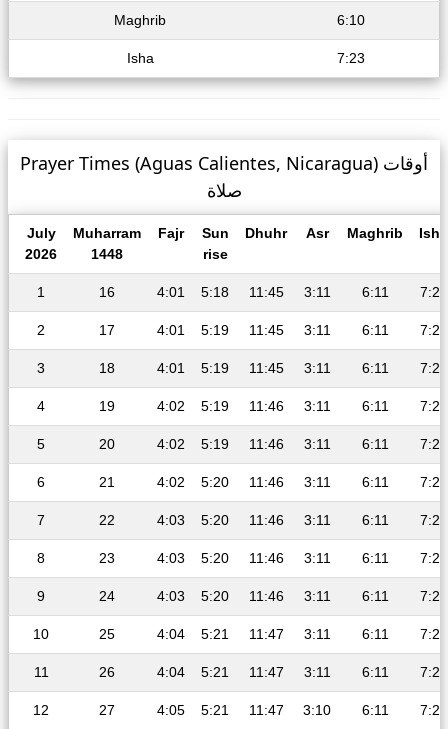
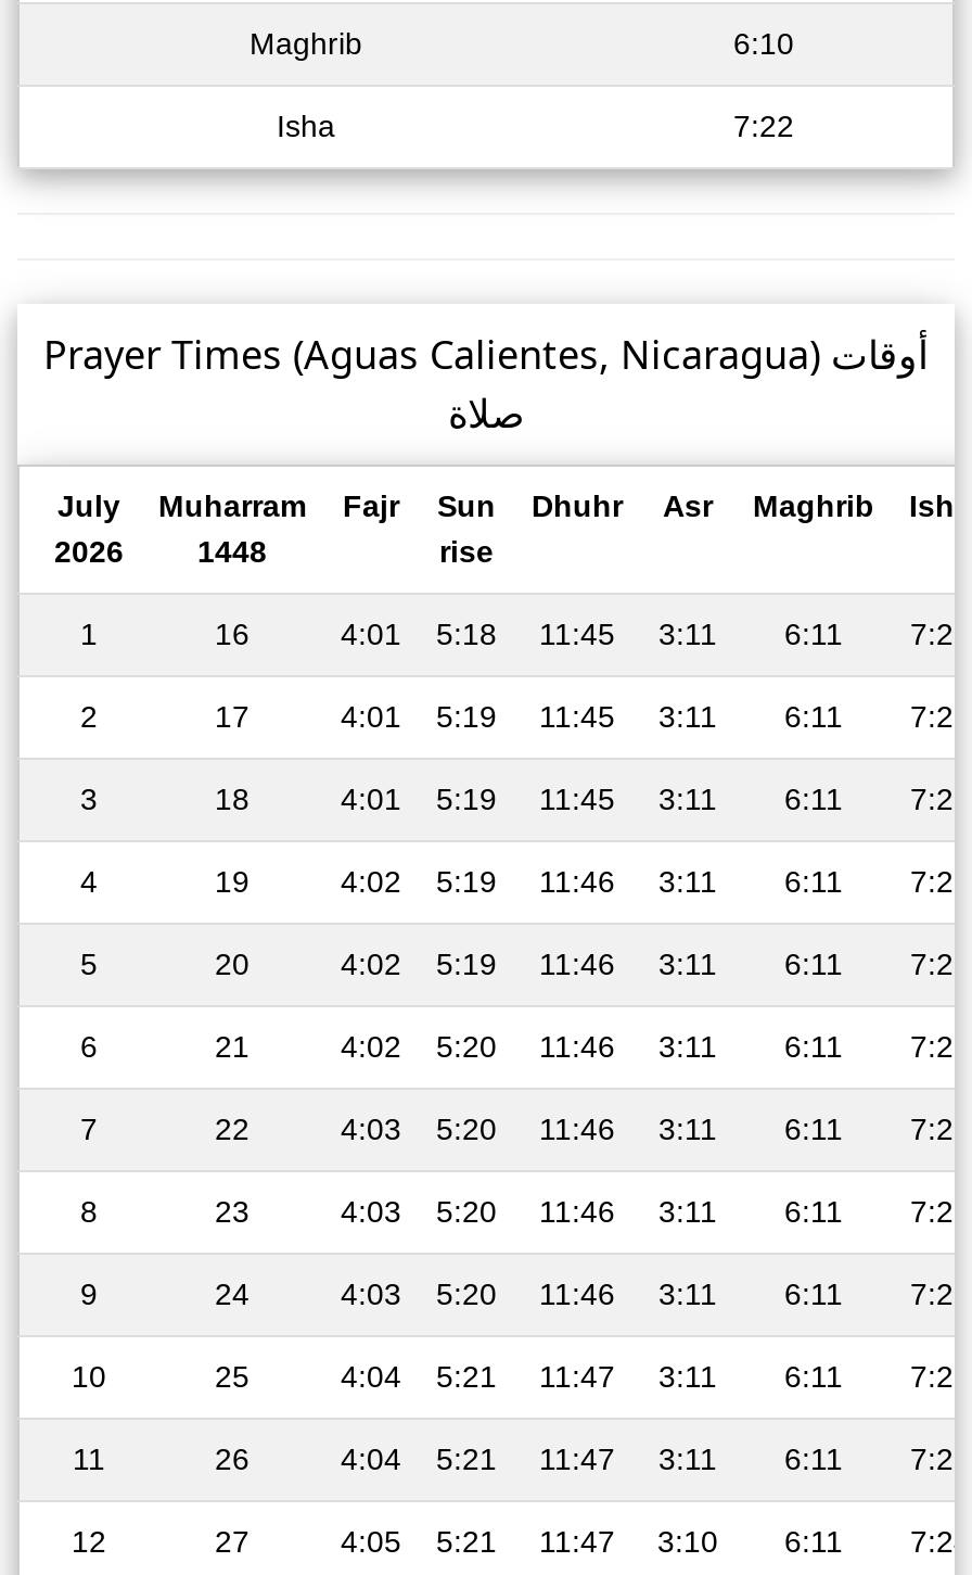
- 7:23
+ 7:22
